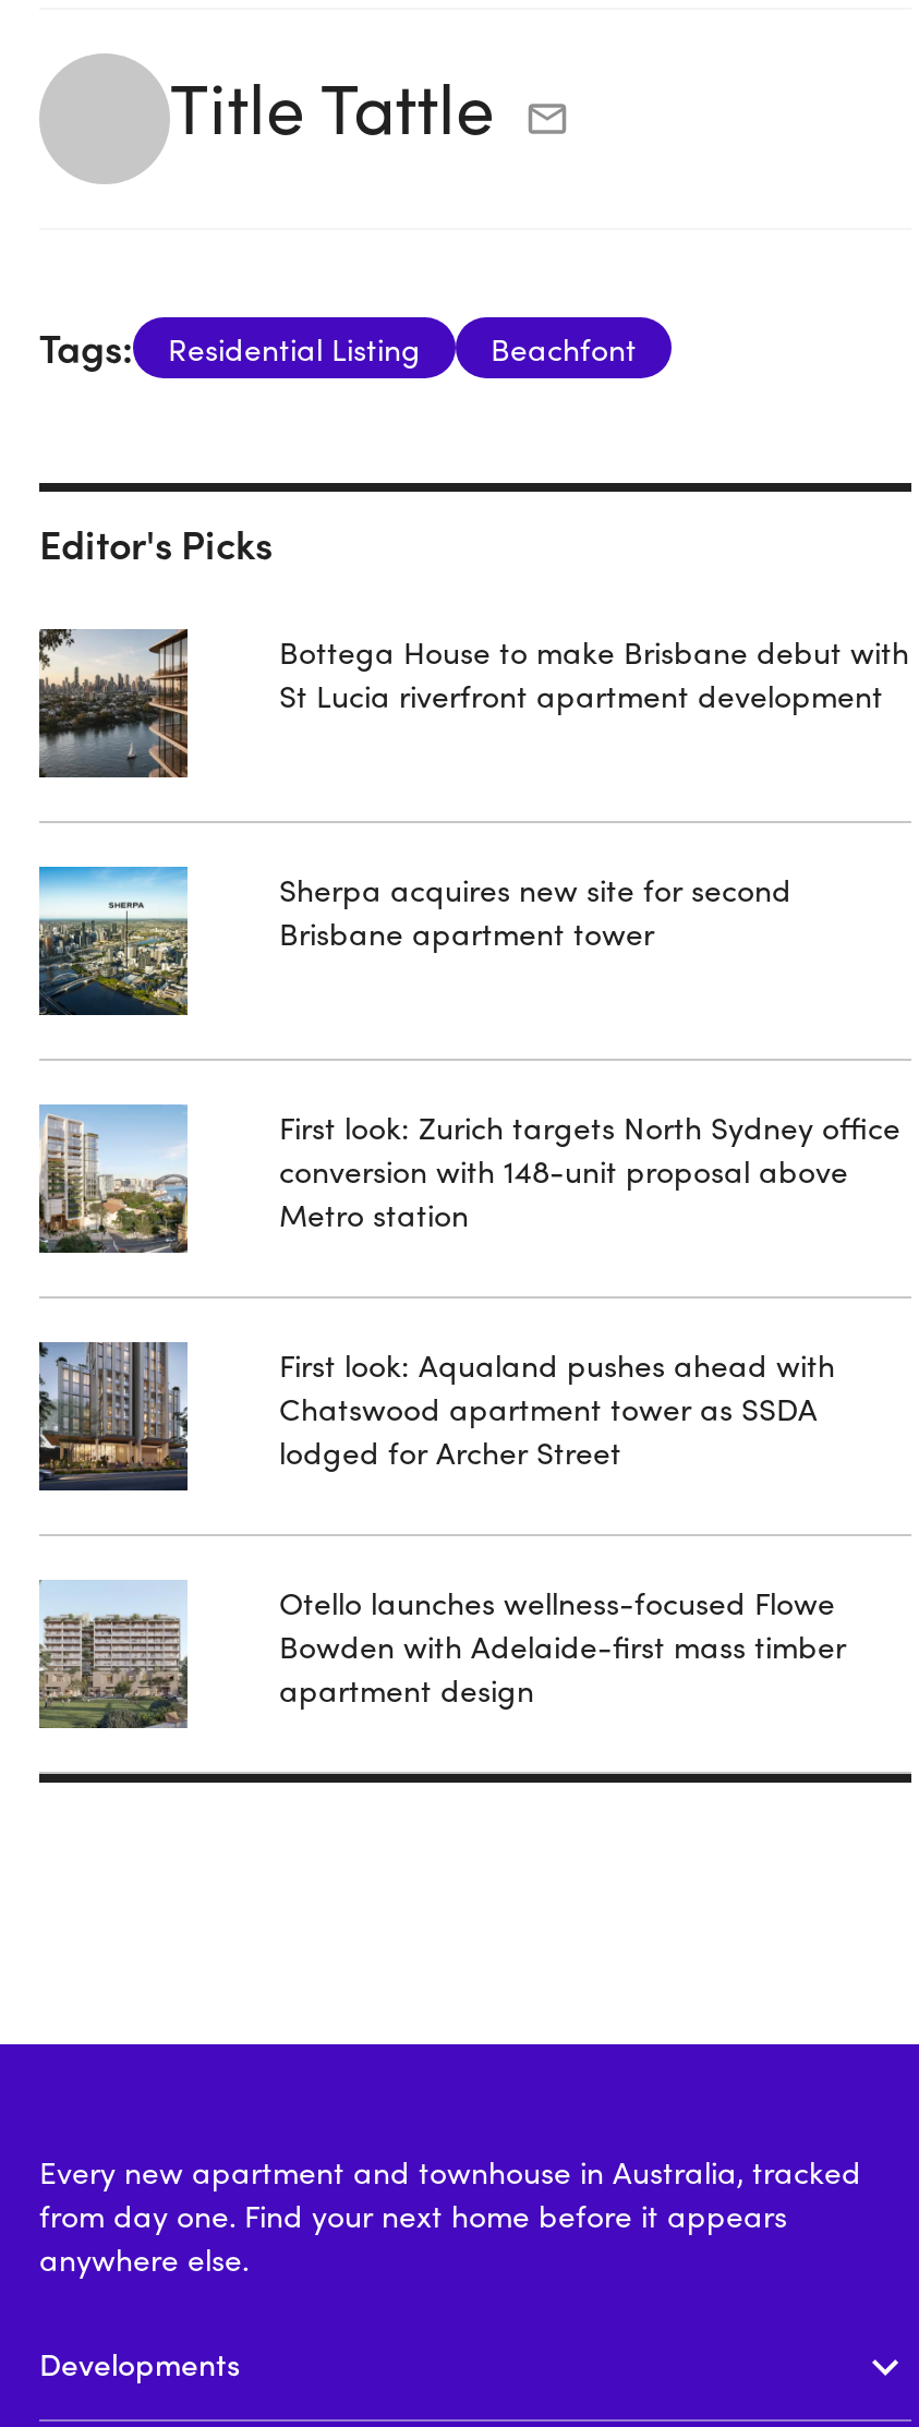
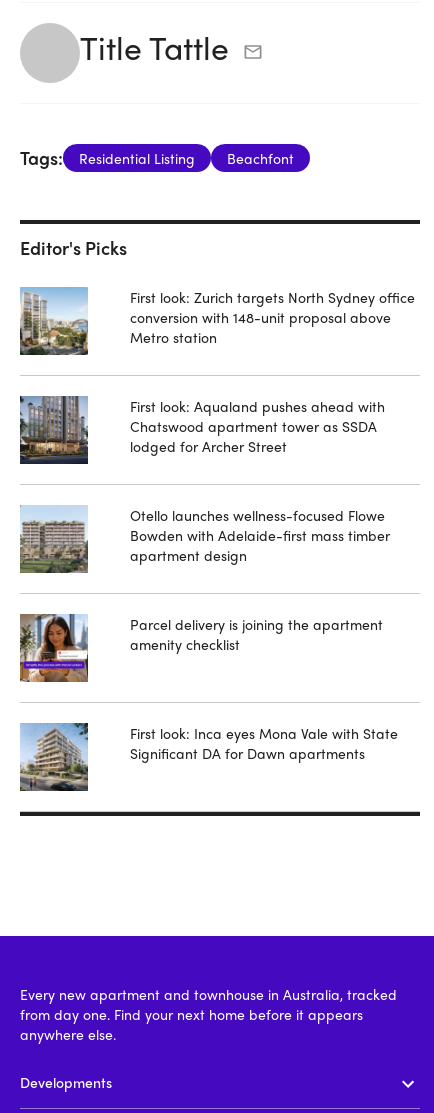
- [image]

- Bottega House to make Brisbane debut with
- St Lucia riverfront apartment development

- [image]

- Sherpa acquires new site for second
- Brisbane apartment tower

moved up: [image] | First look: Zurich targets North Sydney office | conversion with 148-unit proposal above | ... | Bowden with Adelaide-first mass timber | apartment design

+ [image]

+ [image]

+ Parcel delivery is joining the apartment
+ amenity checklist

+ First look: Inca eyes Mona Vale with State
+ Significant DA for Dawn apartments
